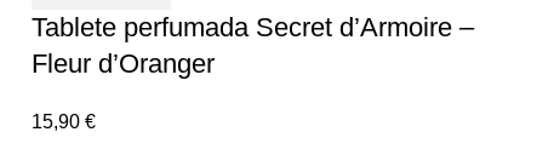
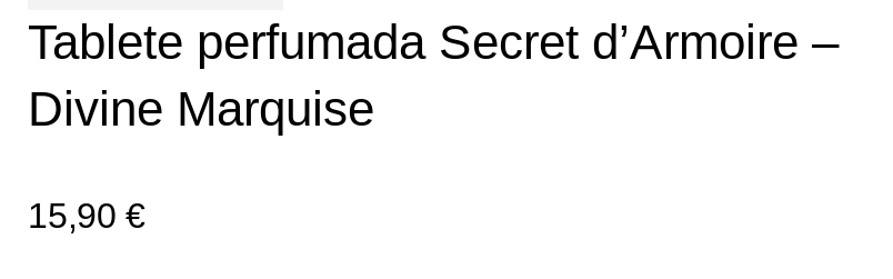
- Fleur d’Oranger
+ Divine Marquise
